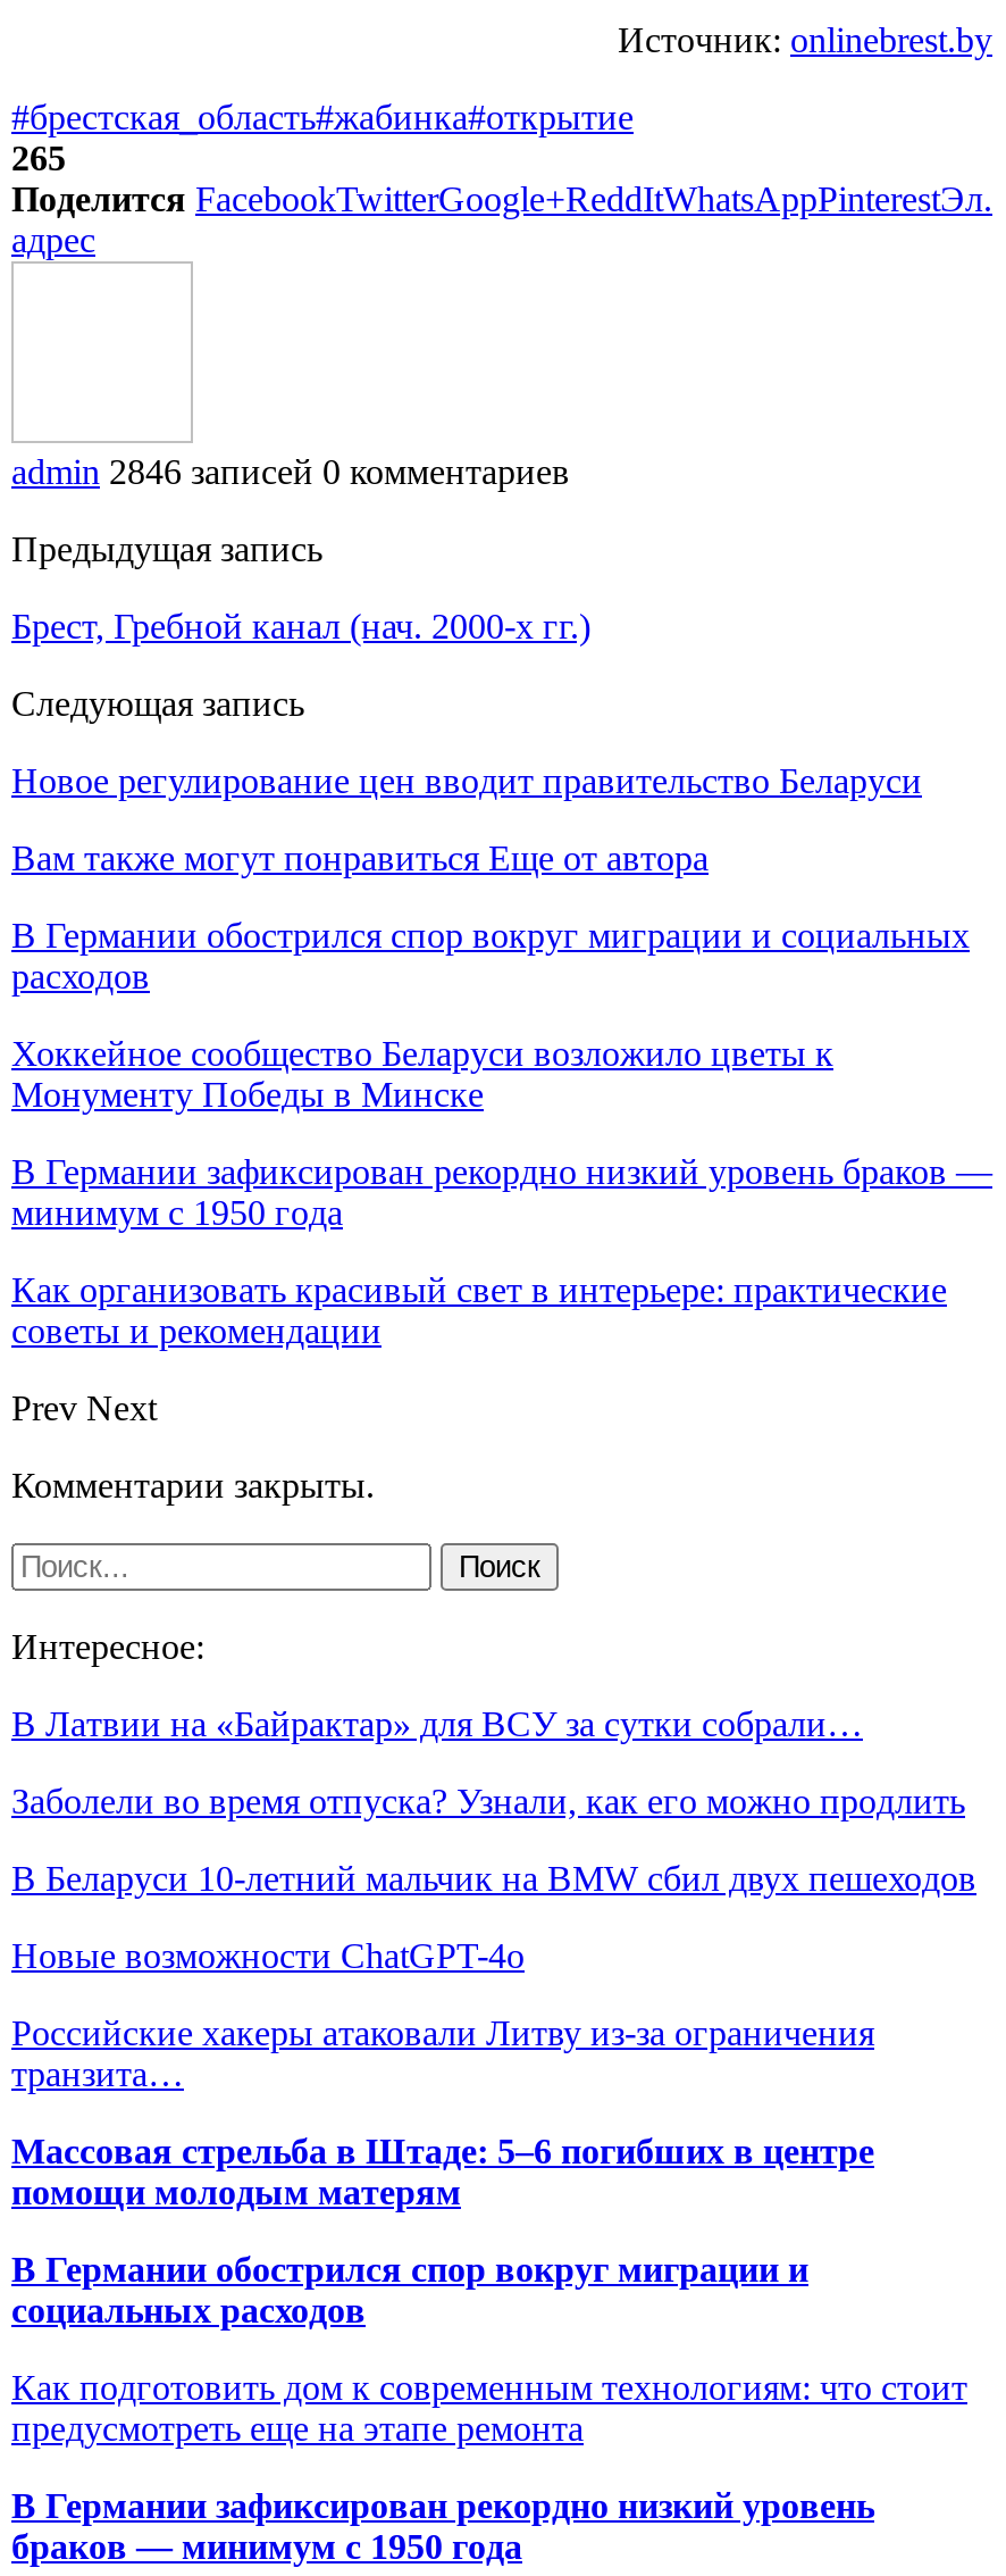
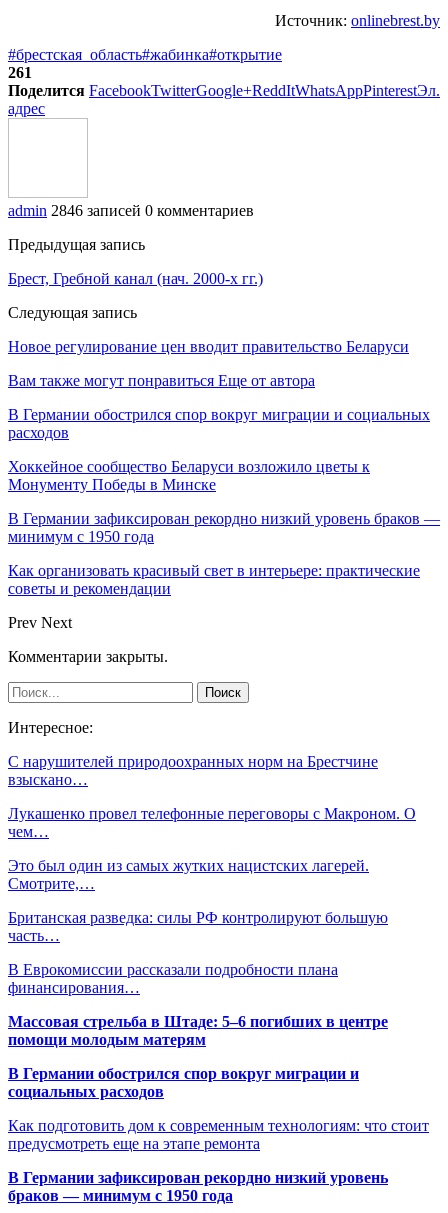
- 265
+ 261

- В Латвии на «Байрактар» для ВСУ за сутки собрали…
+ С нарушителей природоохранных норм на Брестчине
+ взыскано…

- Заболели во время отпуска? Узнали, как его можно продлить
+ Лукашенко провел телефонные переговоры с Макроном. О
+ чем…

- В Беларуси 10-летний мальчик на BMW сбил двух пешеходов
+ Это был один из самых жутких нацистских лагерей.
+ Смотрите,…

- Новые возможности ChatGPT-4o
+ Британская разведка: силы РФ контролируют большую
+ часть…

- Российские хакеры атаковали Литву из-за ограничения
- транзита…
+ В Еврокомиссии рассказали подробности плана
+ финансирования…
